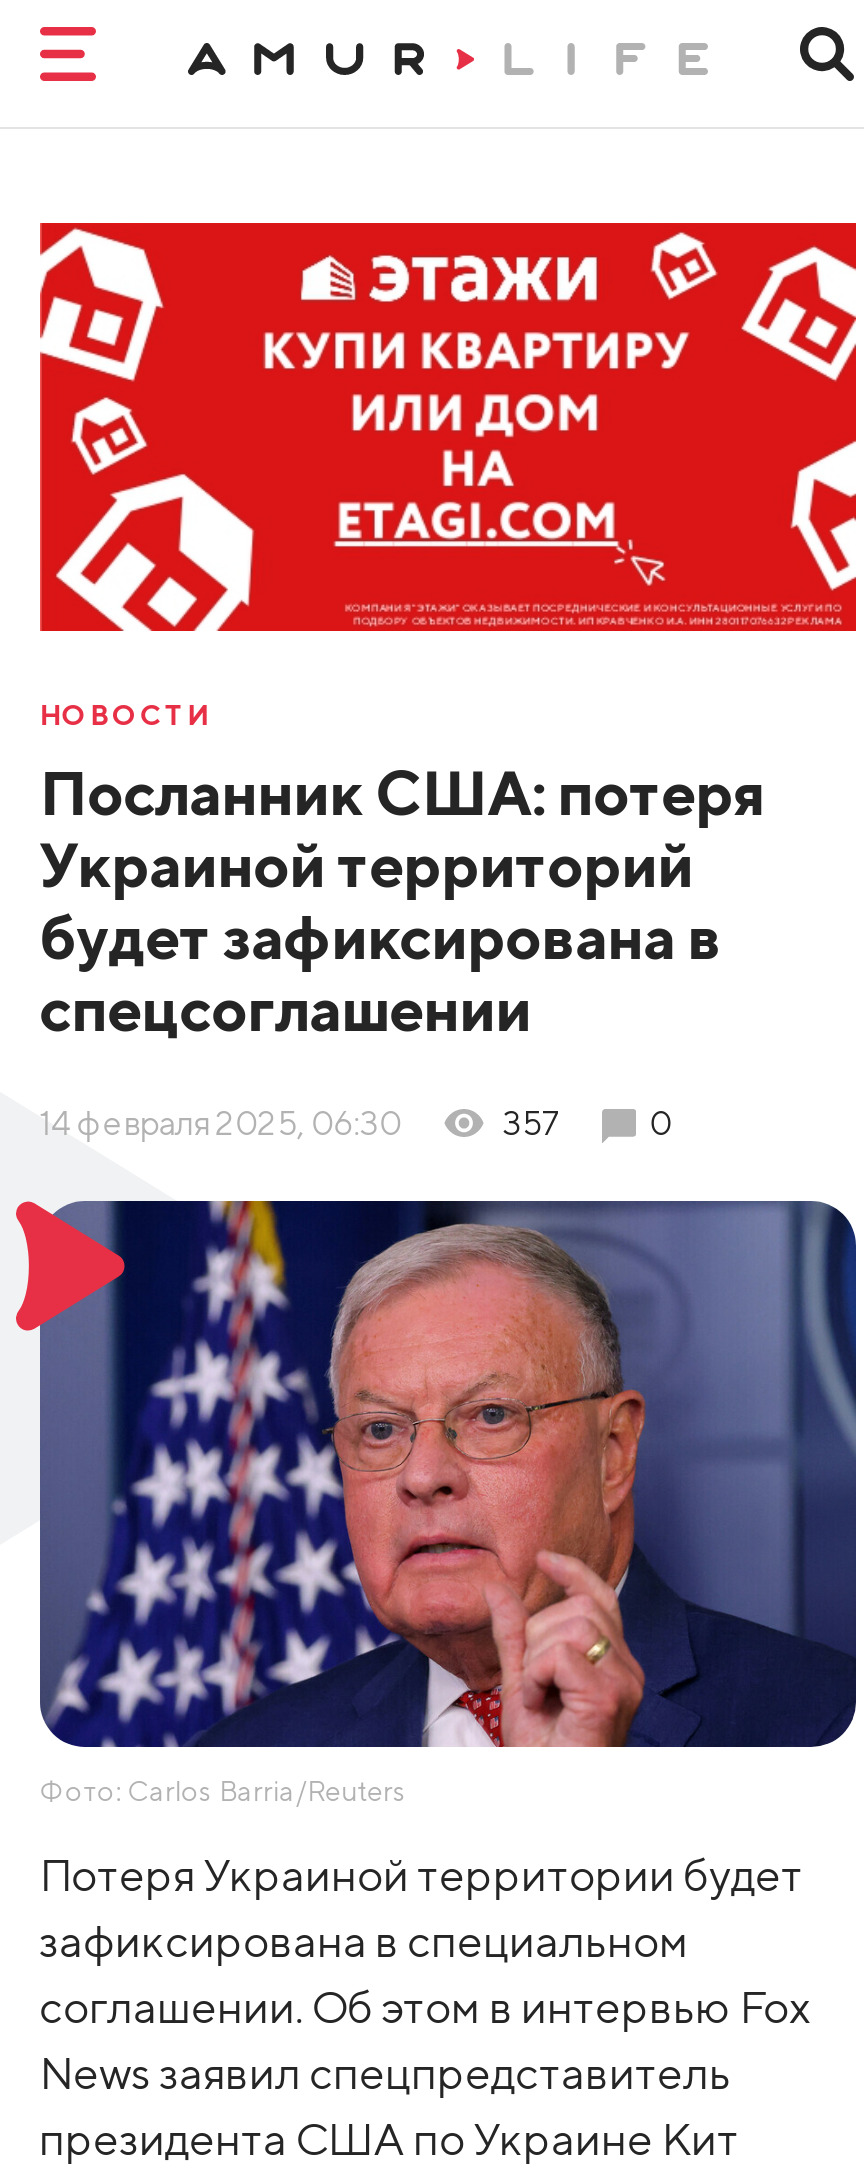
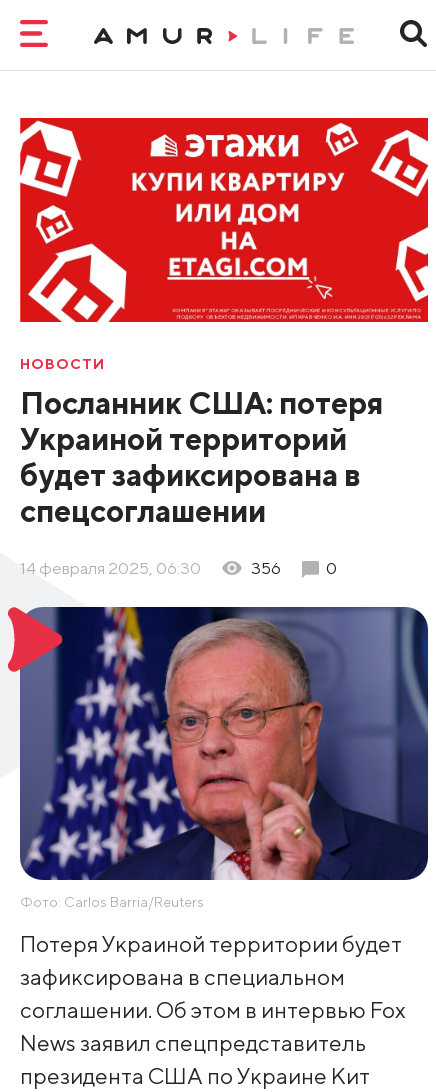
- 357
+ 356
